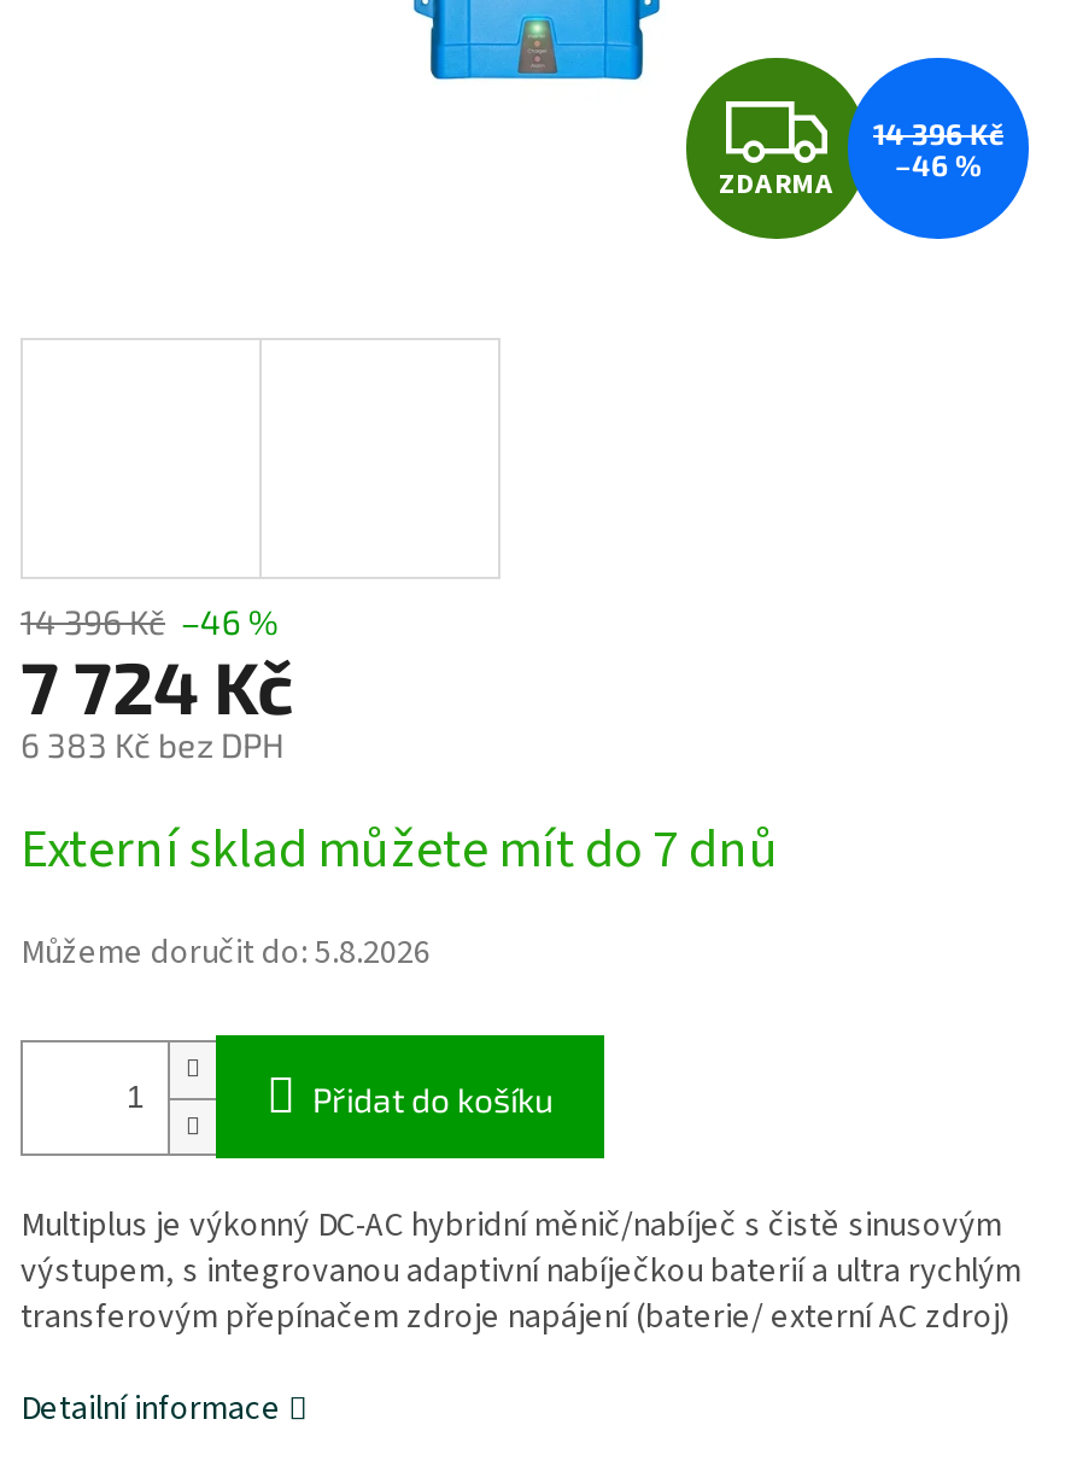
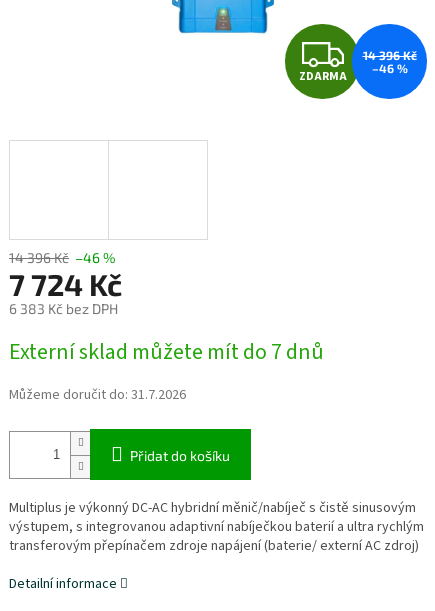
- Můžeme doručit do: 5.8.2026
+ Můžeme doručit do: 31.7.2026
